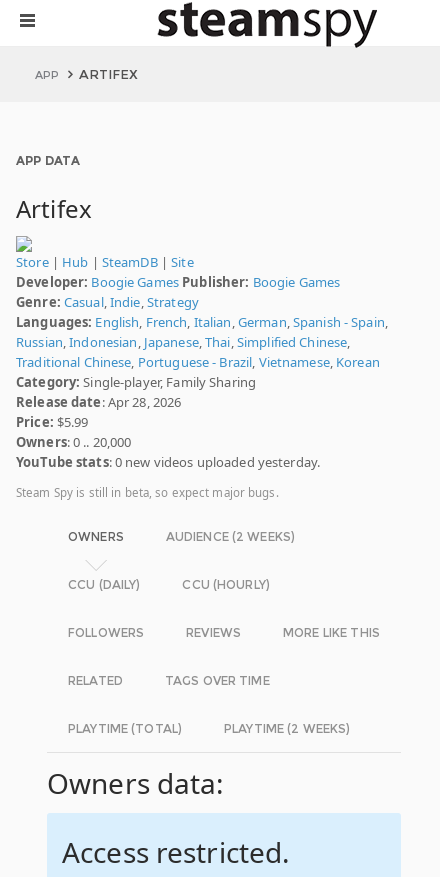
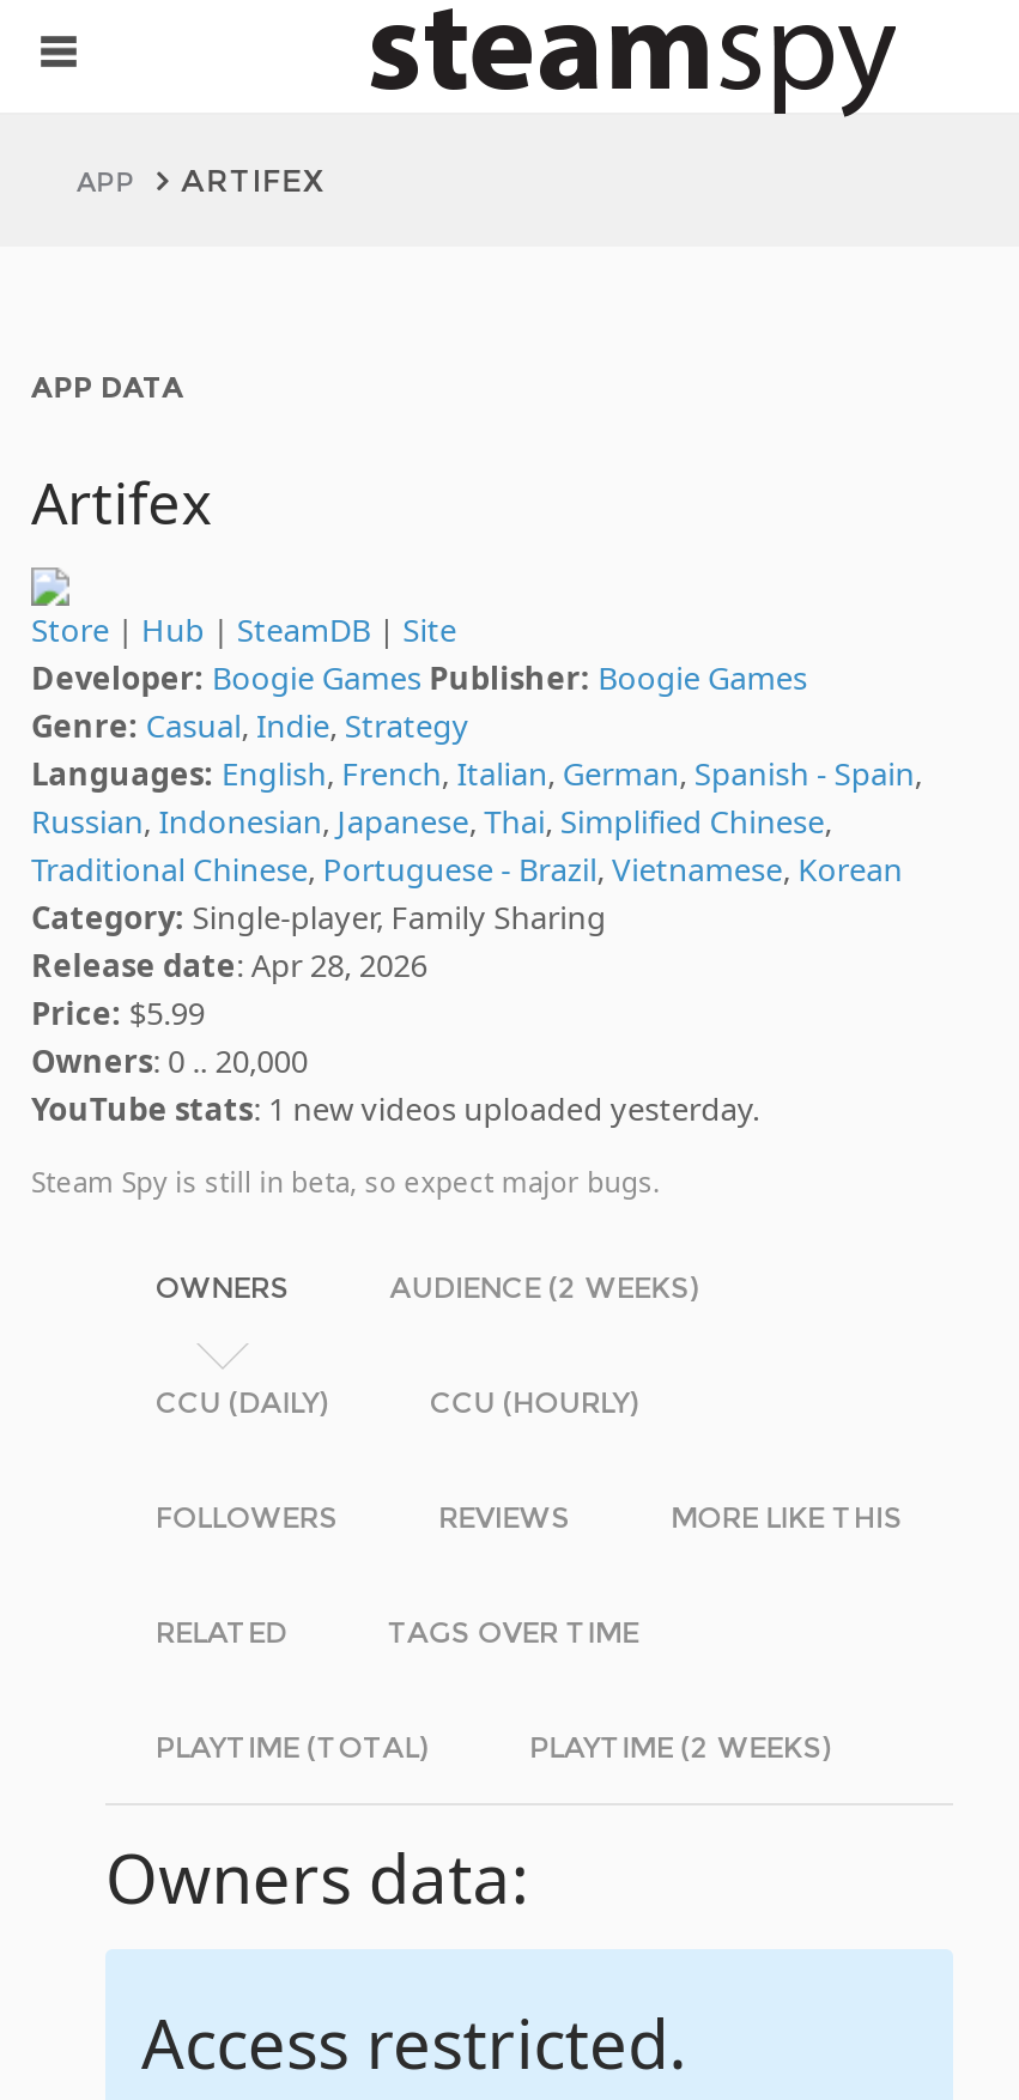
- YouTube stats: 0 new videos uploaded yesterday.
+ YouTube stats: 1 new videos uploaded yesterday.
